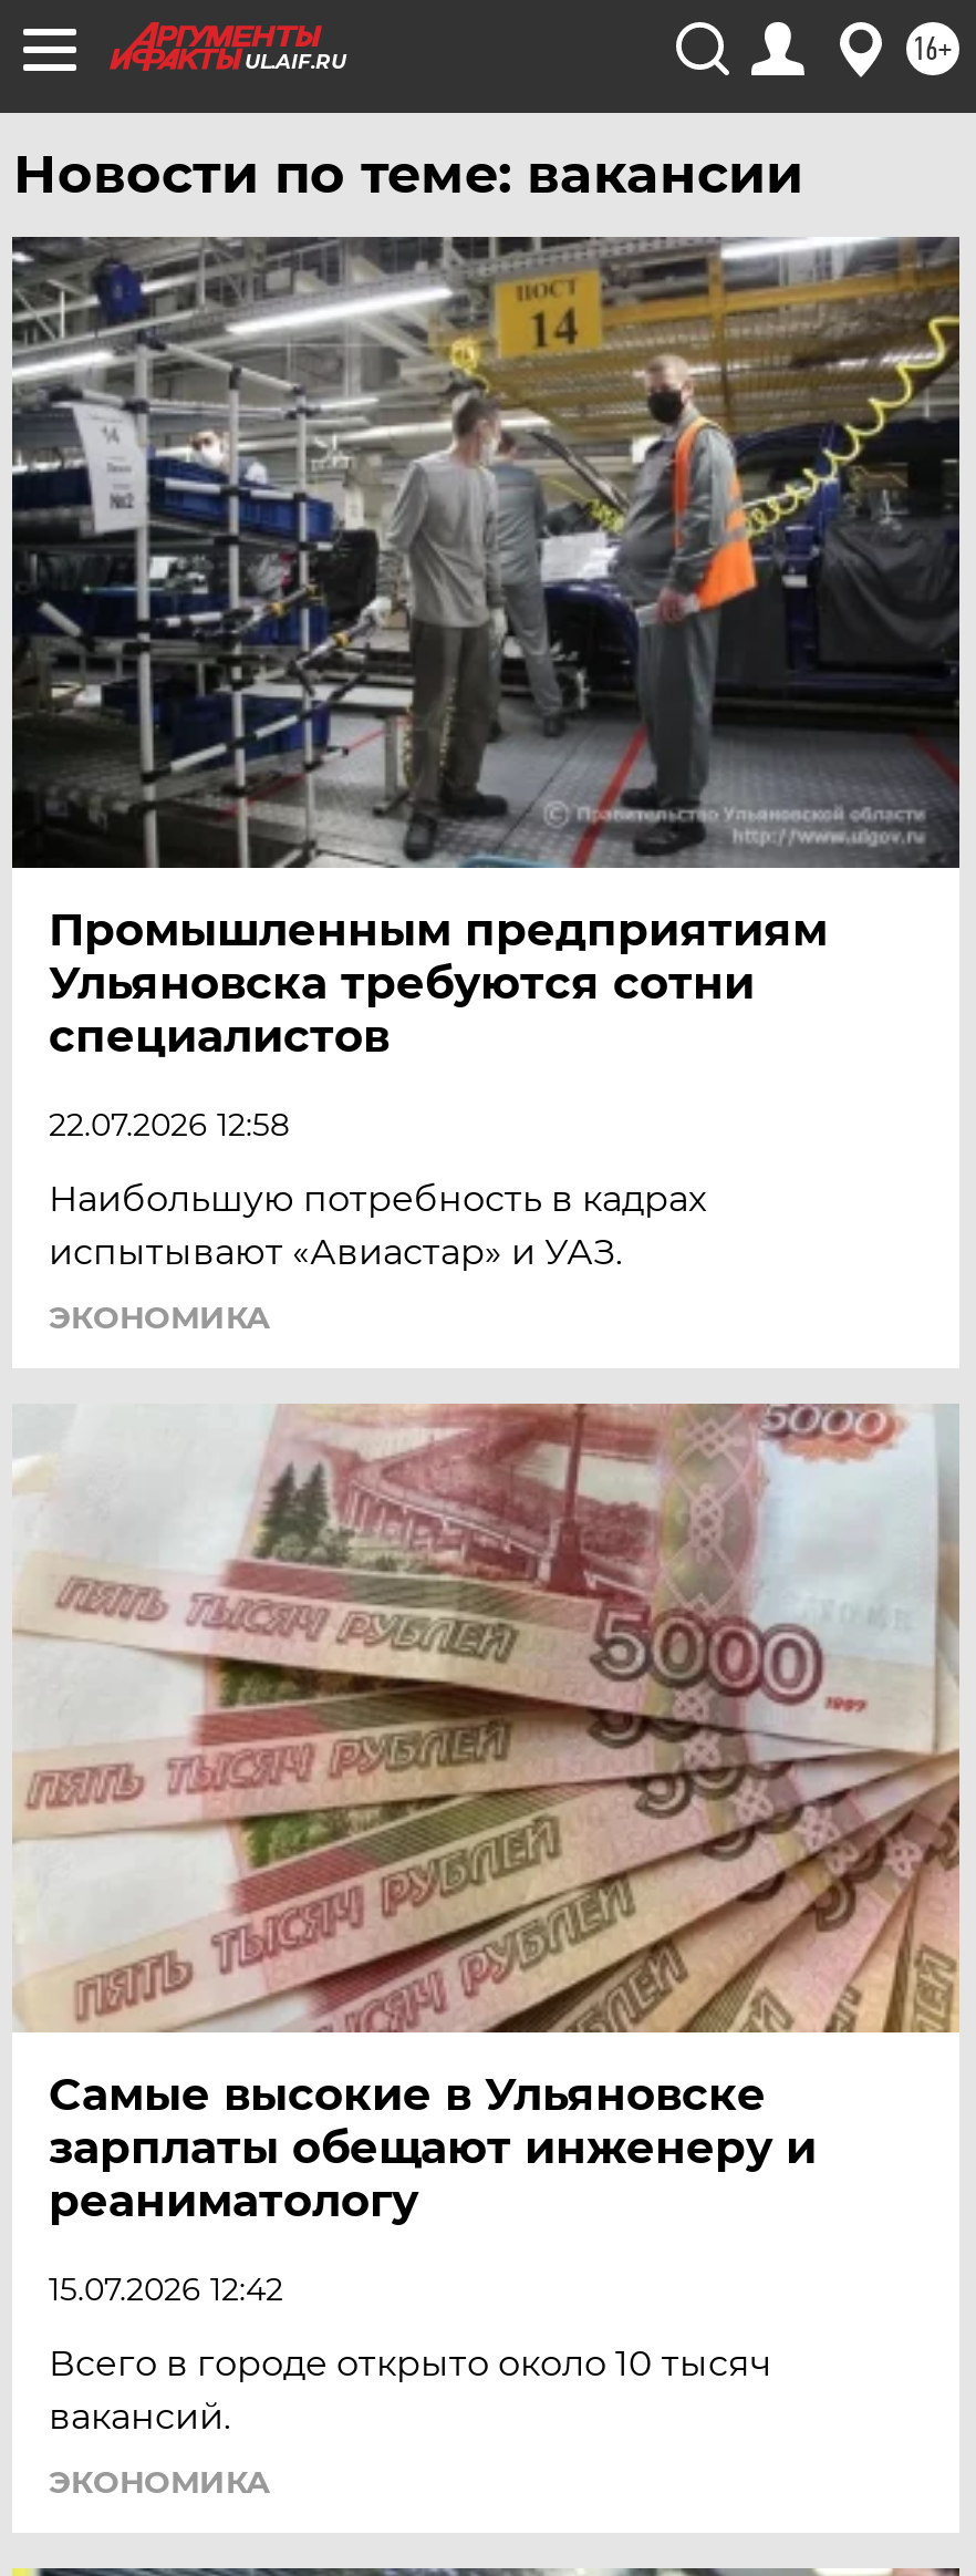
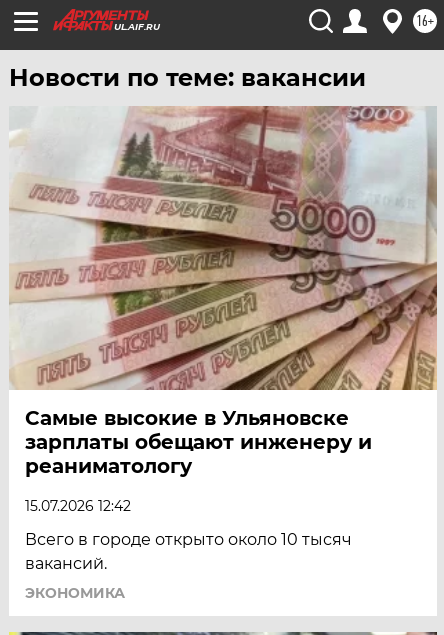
- [image]
- Промышленным предприятиям
- Ульяновска требуются сотни
- специалистов
- 22.07.2026 12:58
- Наибольшую потребность в кадрах
- испытывают «Авиастар» и УАЗ.
- ЭКОНОМИКА
